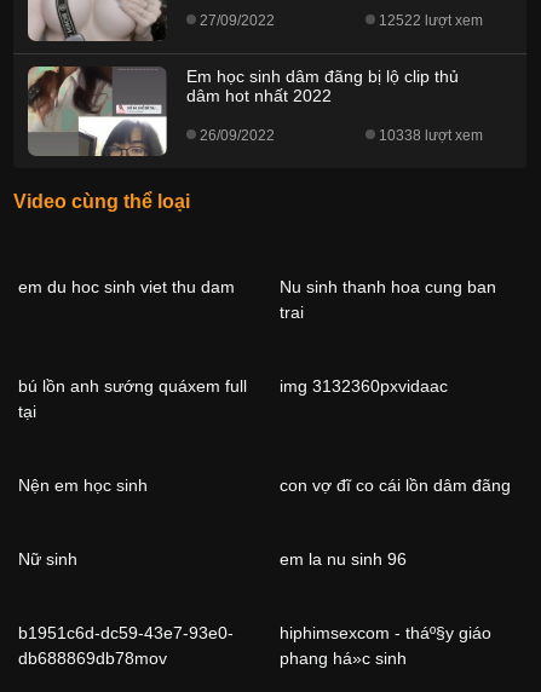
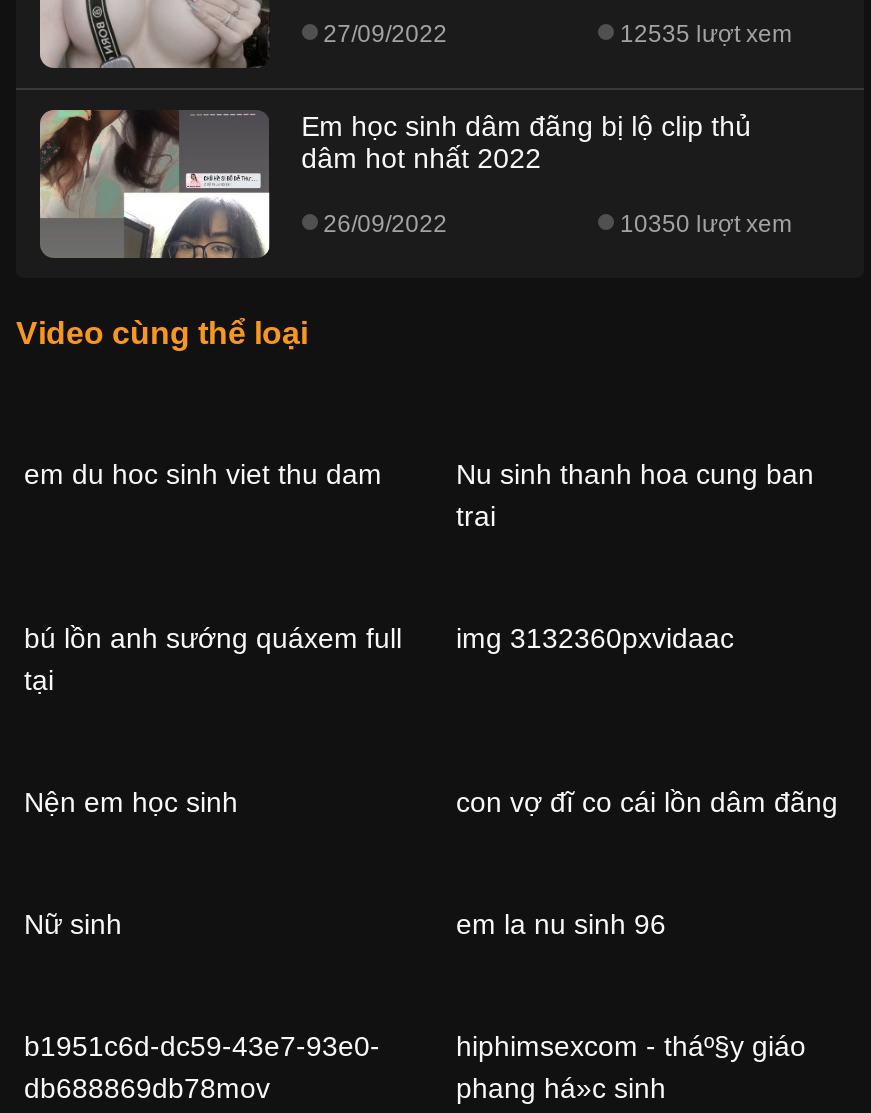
- 12522 lượt xem
+ 12535 lượt xem

- 10338 lượt xem
+ 10350 lượt xem
